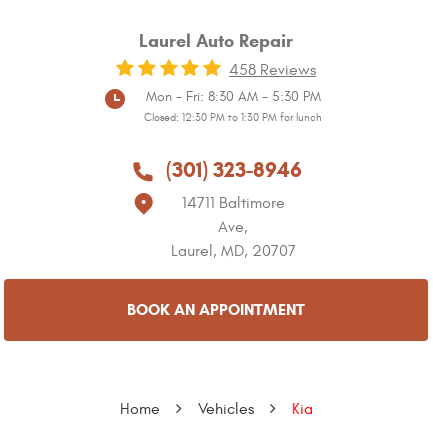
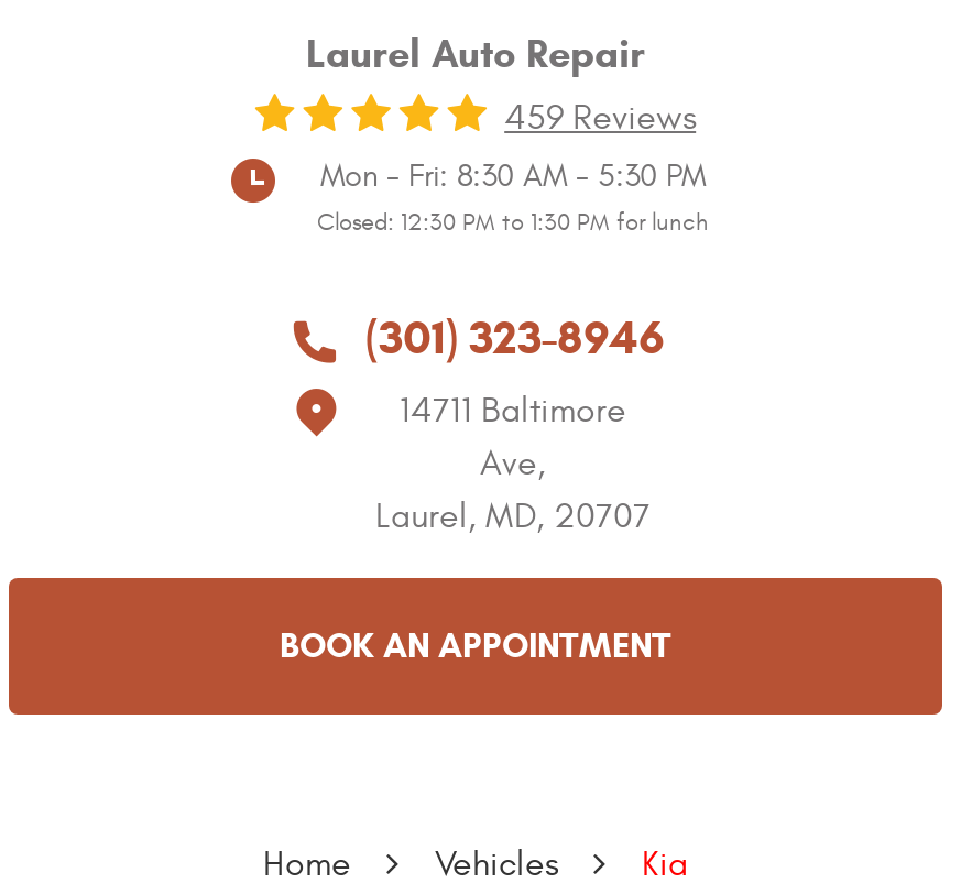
- 458 Reviews
+ 459 Reviews
